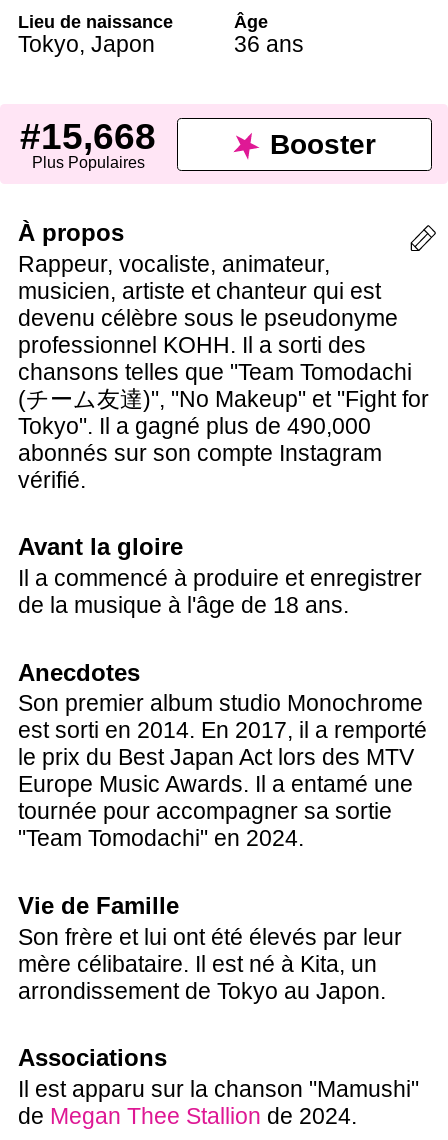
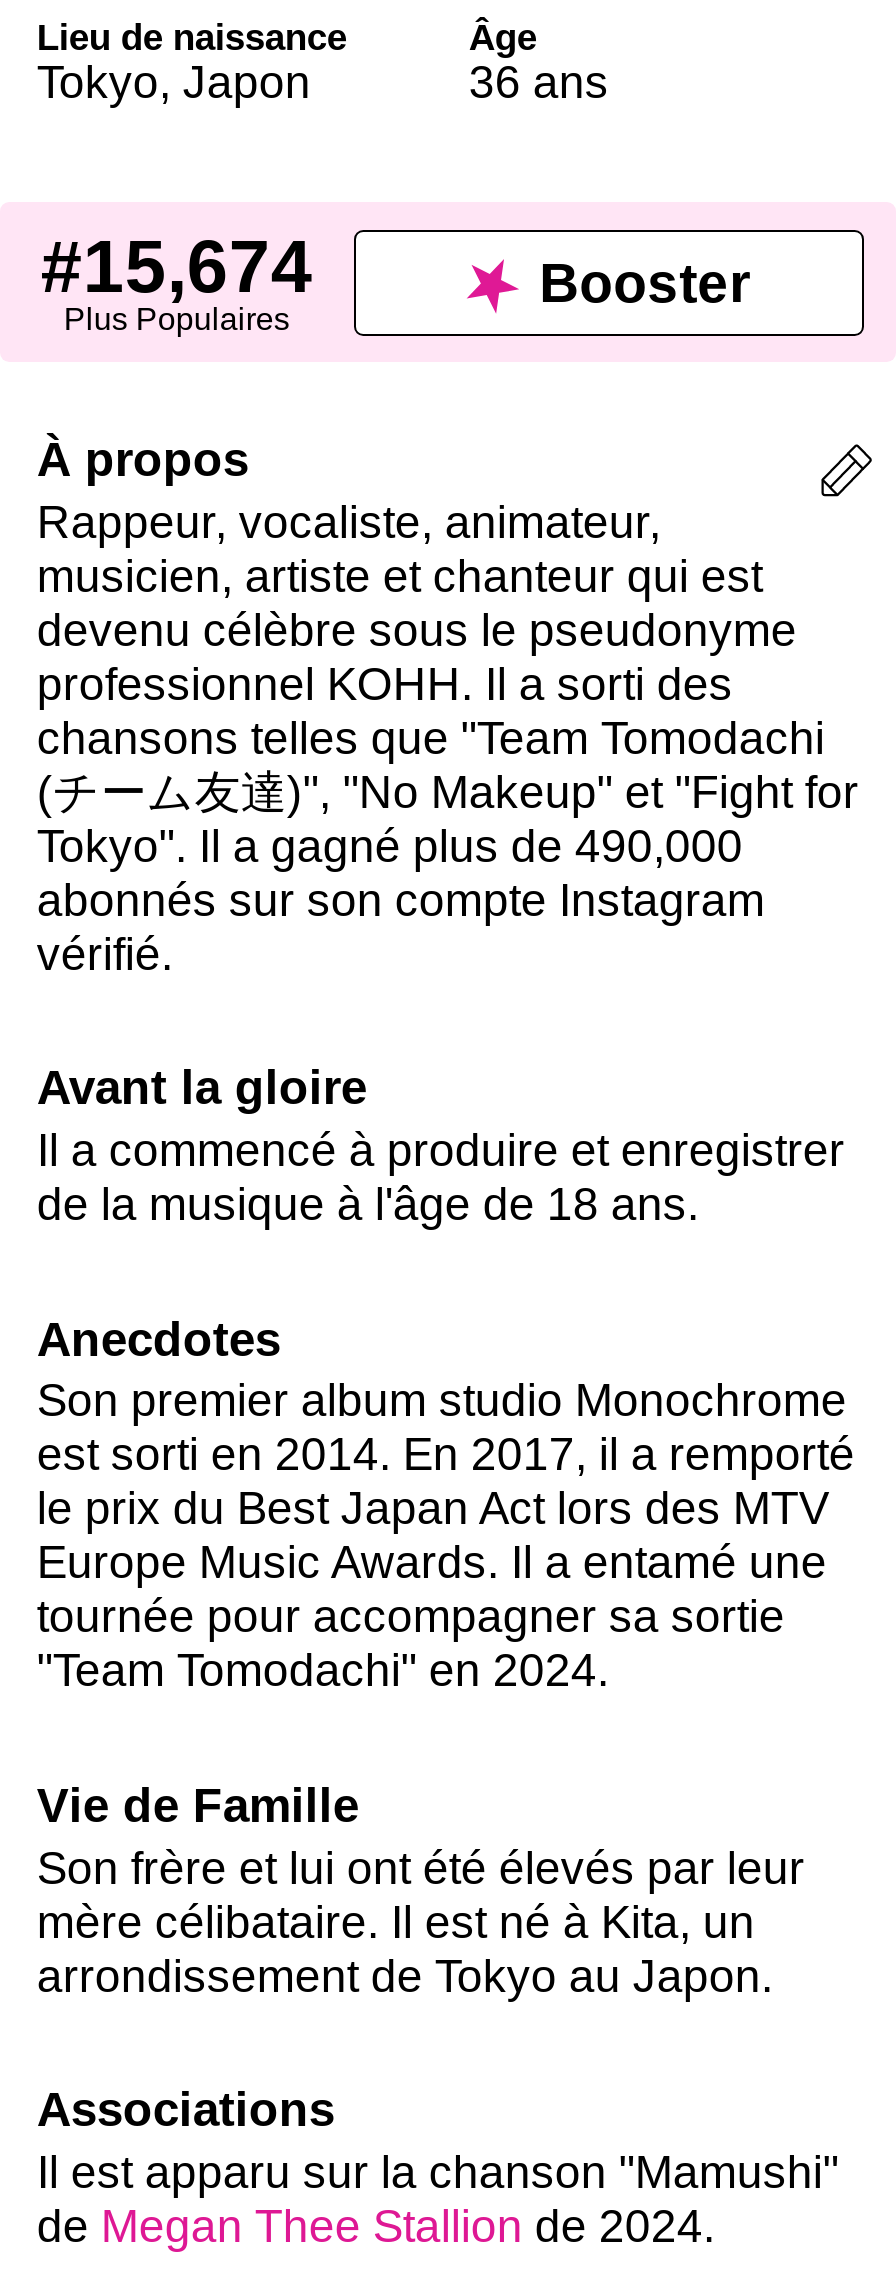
- #15,668
+ #15,674
